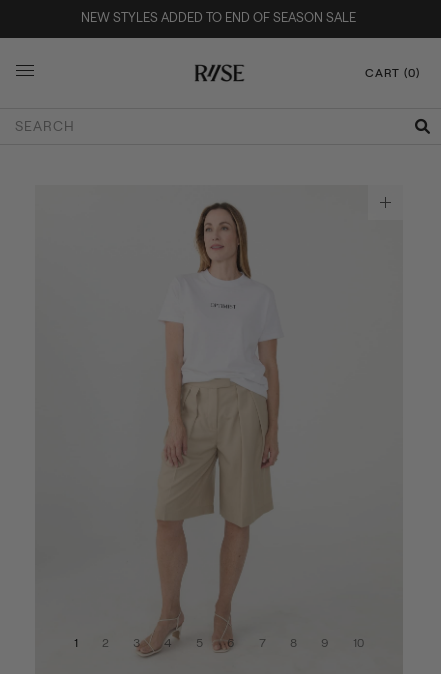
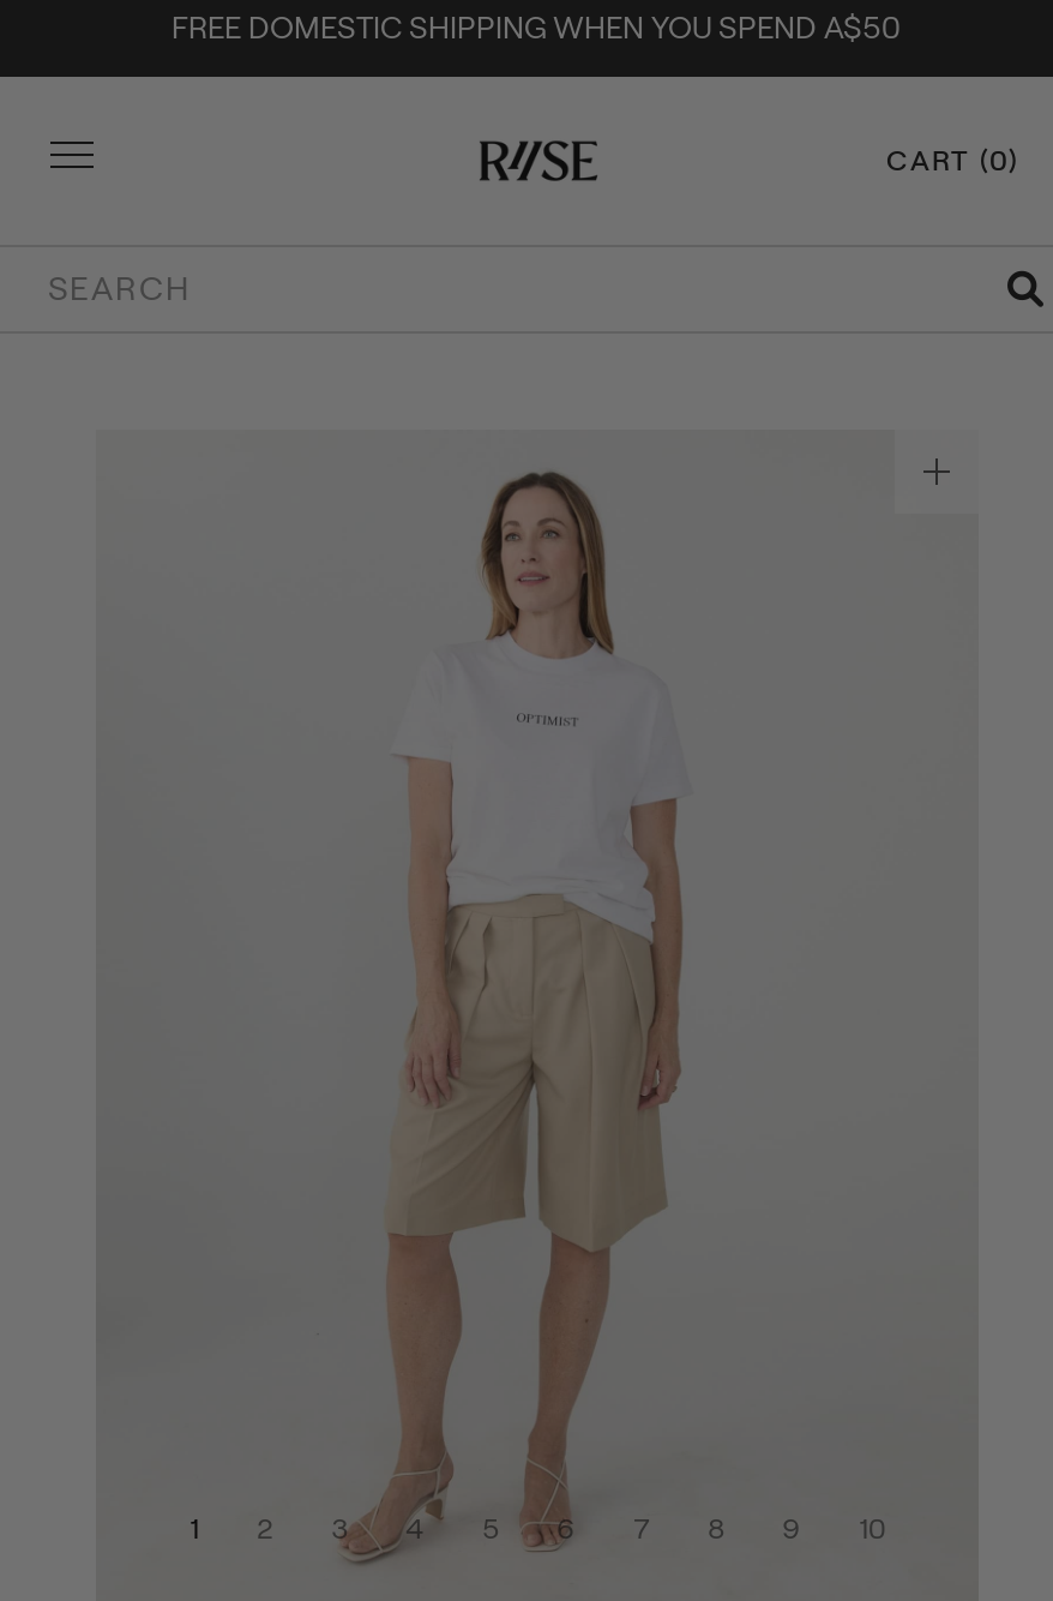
- NEW STYLES ADDED TO END OF SEASON SALE
+ FREE DOMESTIC SHIPPING WHEN YOU SPEND A$50
